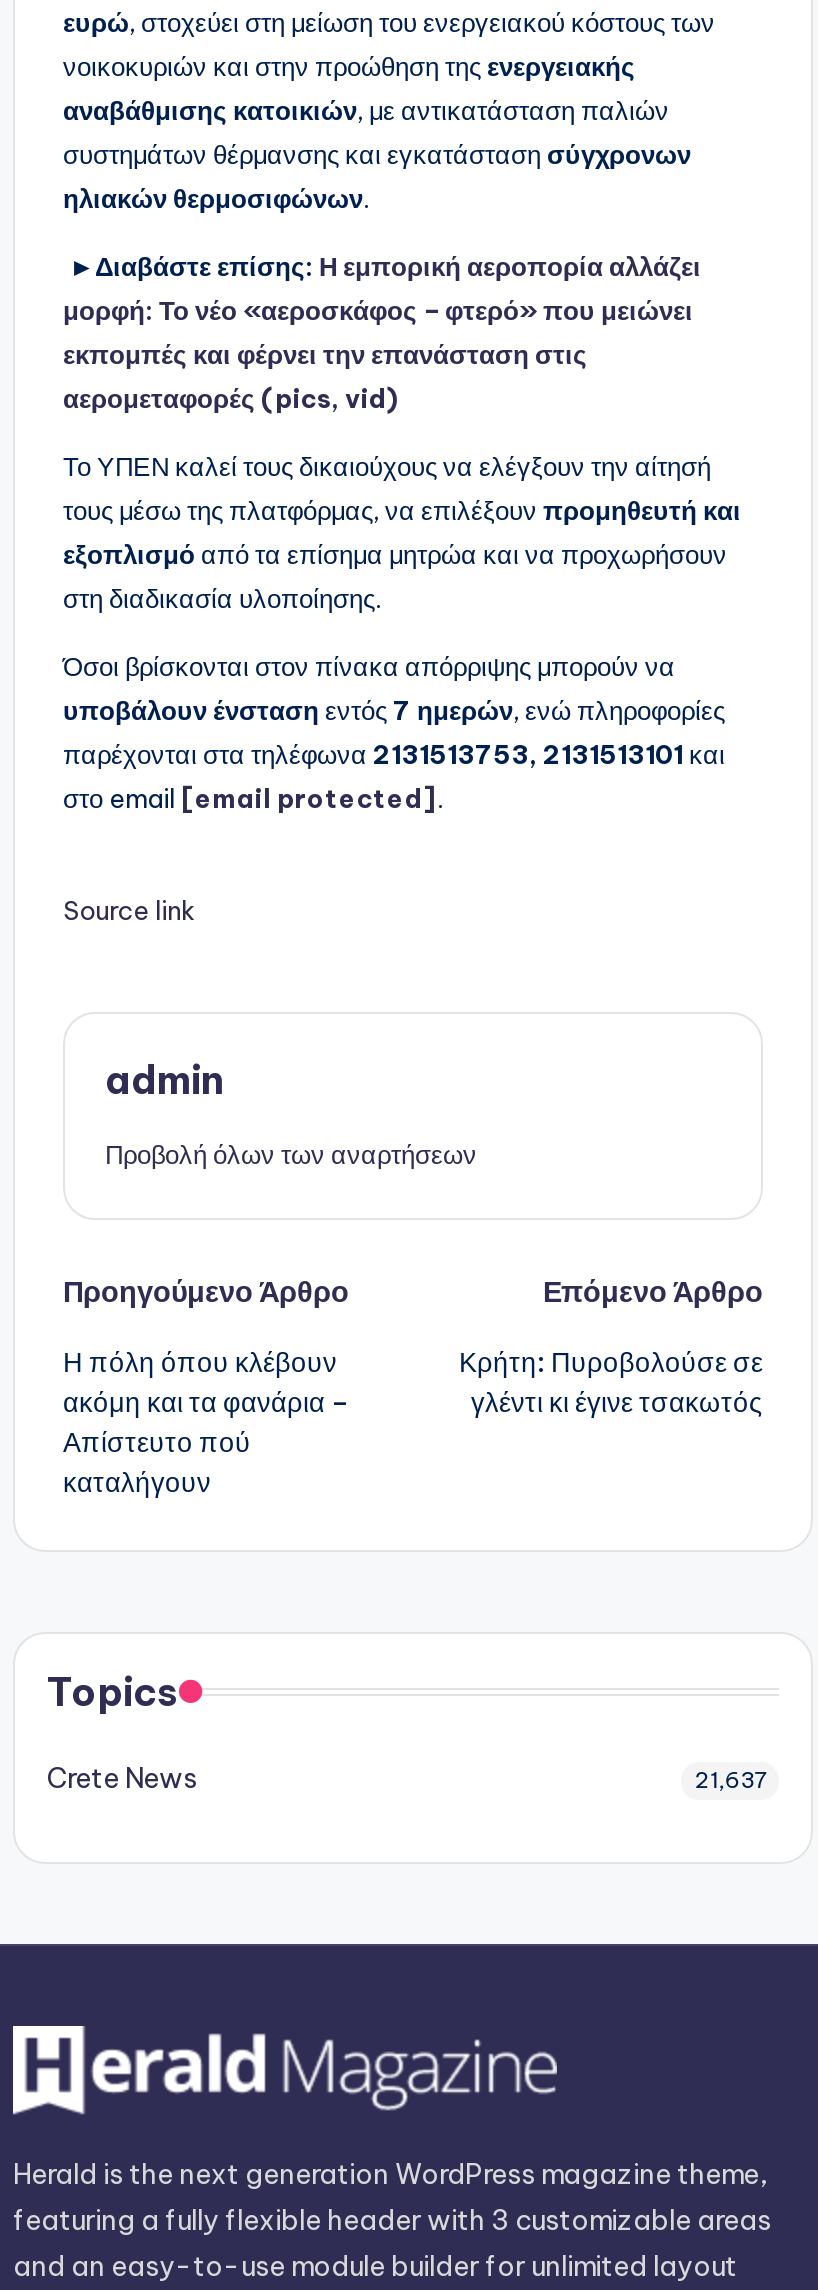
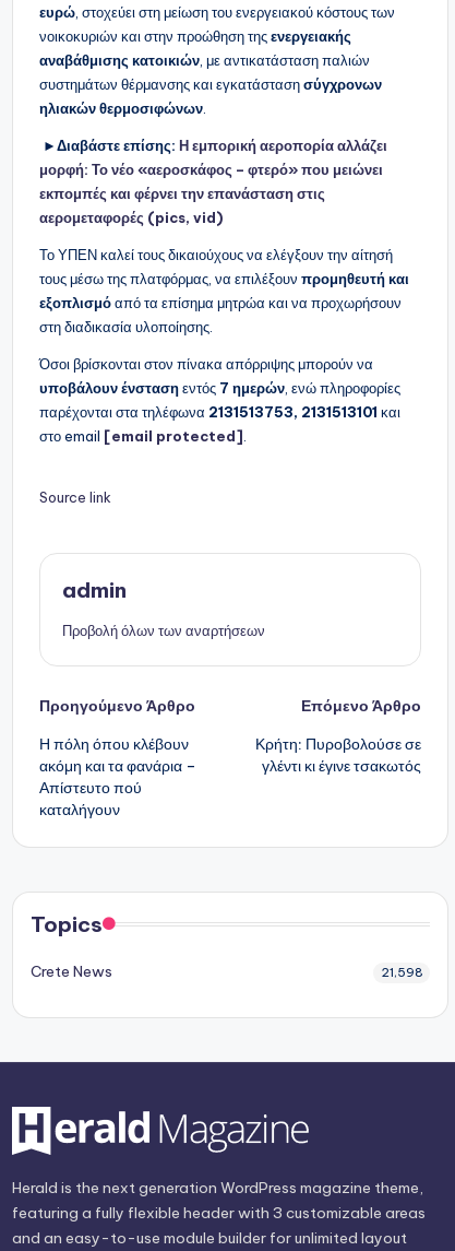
- 21,637
+ 21,598
